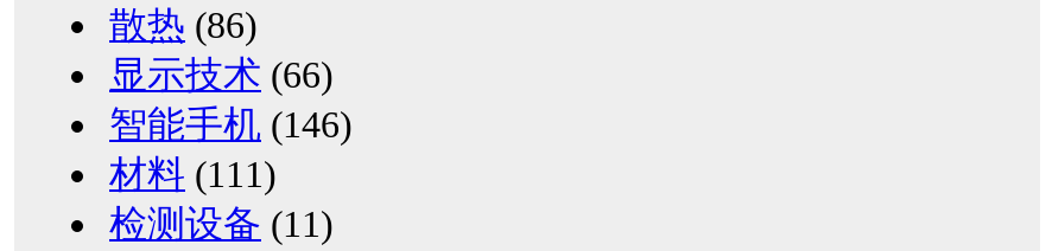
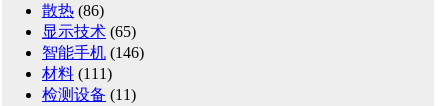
- 显示技术(66)
+ 显示技术(65)
